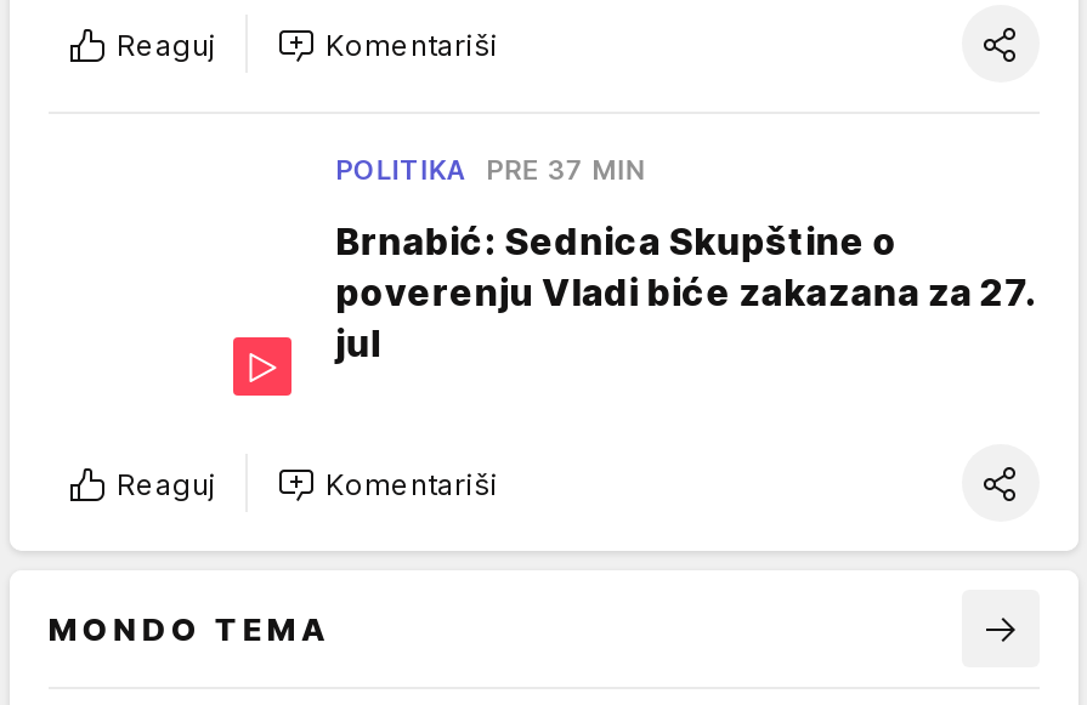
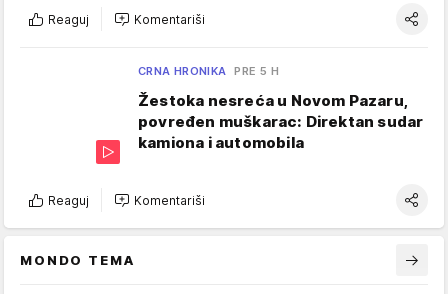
- POLITIKA PRE 37 MIN
+ CRNA HRONIKA PRE 5 H

- Brnabić: Sednica Skupštine o
- poverenju Vladi biće zakazana za 27.
- jul
+ Žestoka nesreća u Novom Pazaru,
+ povređen muškarac: Direktan sudar
+ kamiona i automobila
